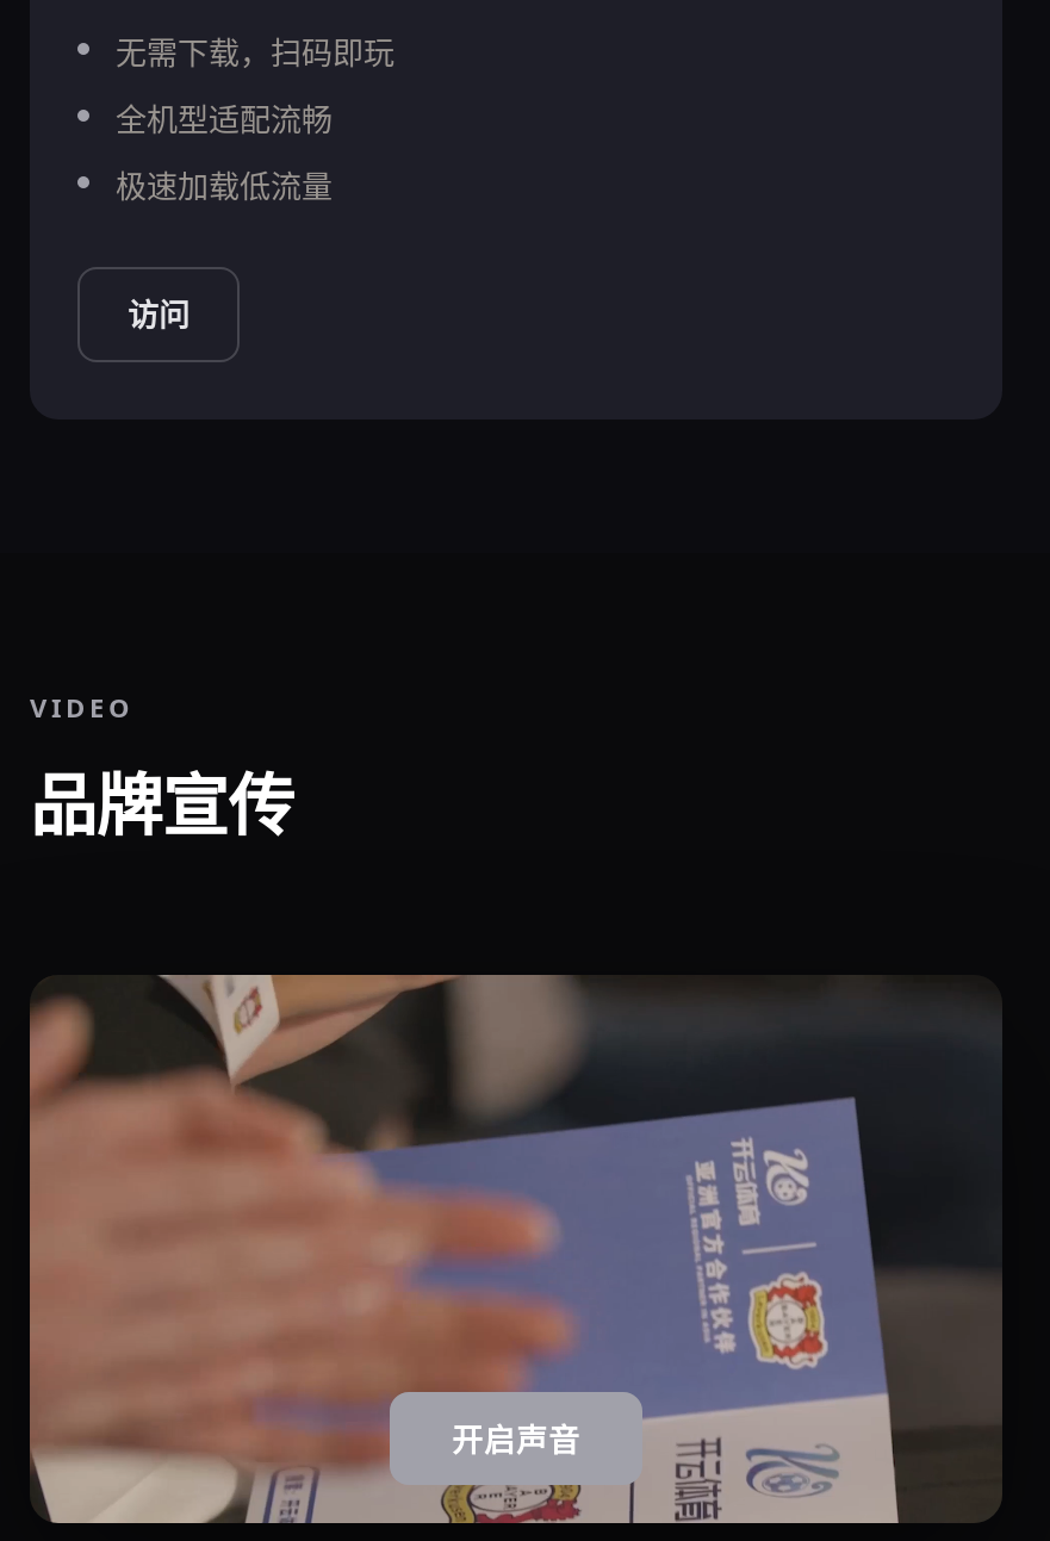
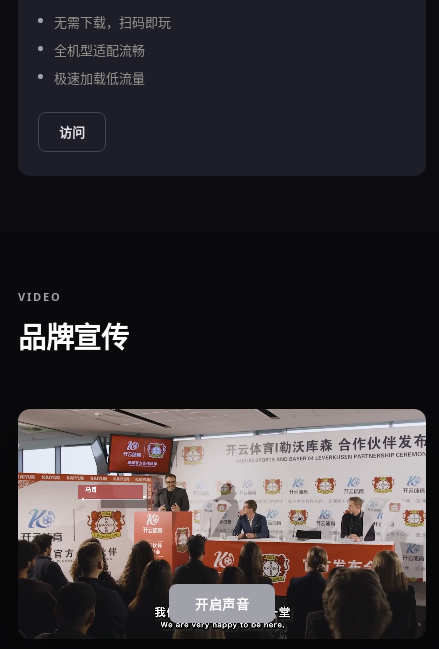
- [image]
+ [image]
